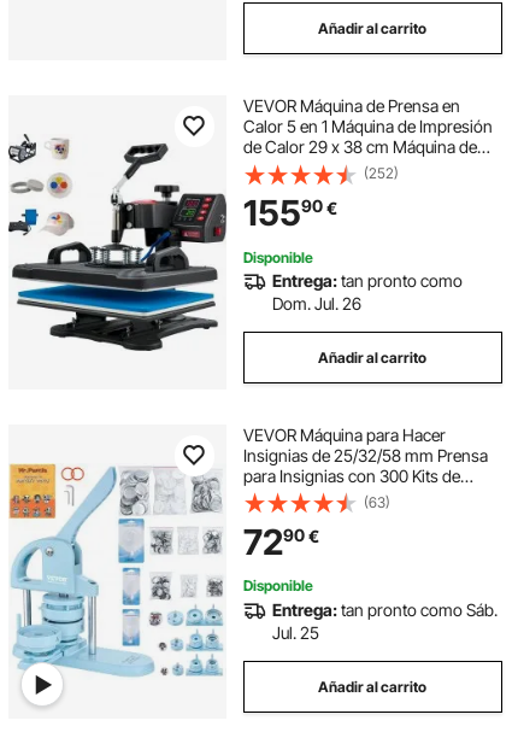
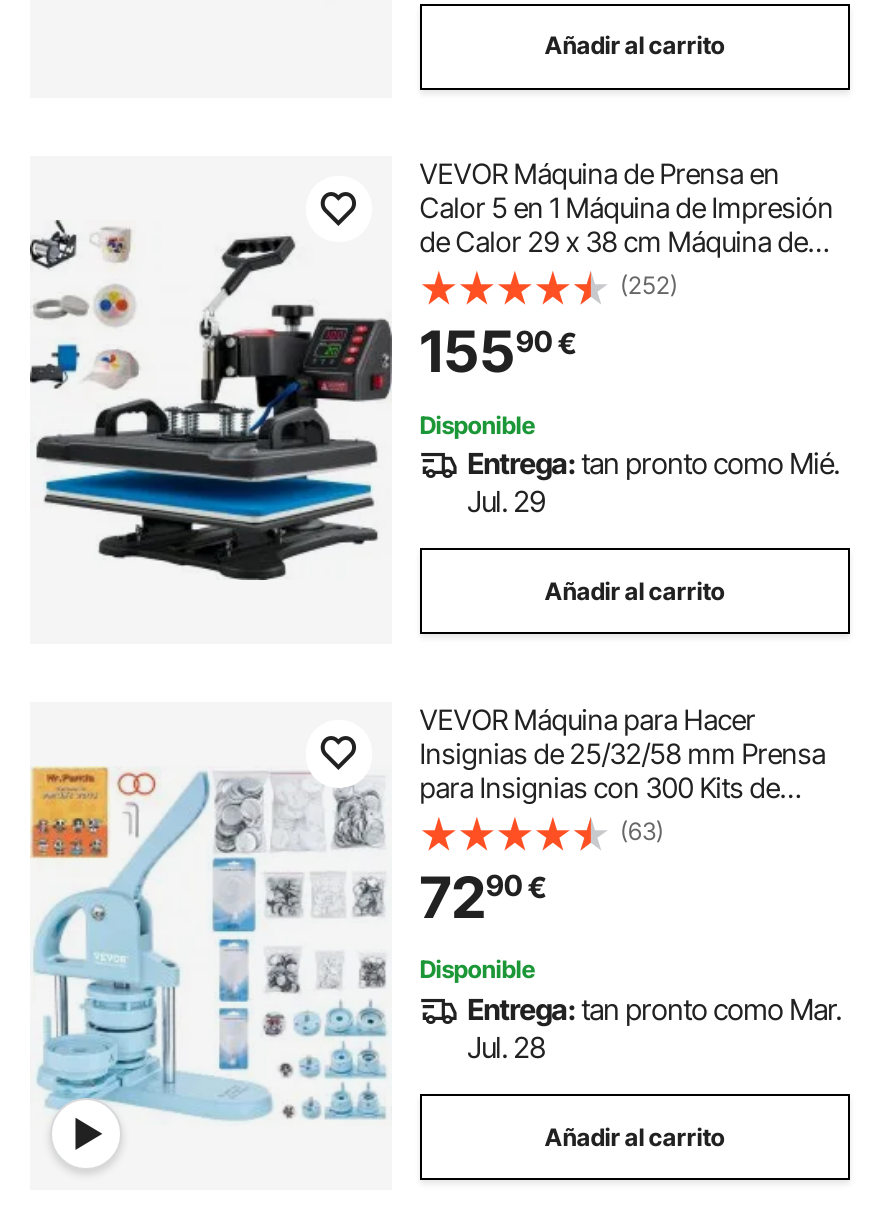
- Entrega: tan pronto como
- Dom. Jul. 26
+ Entrega: tan pronto como Mié.
+ Jul. 29

- Entrega: tan pronto como Sáb.
+ Entrega: tan pronto como Mar.

- Jul. 25
+ Jul. 28
